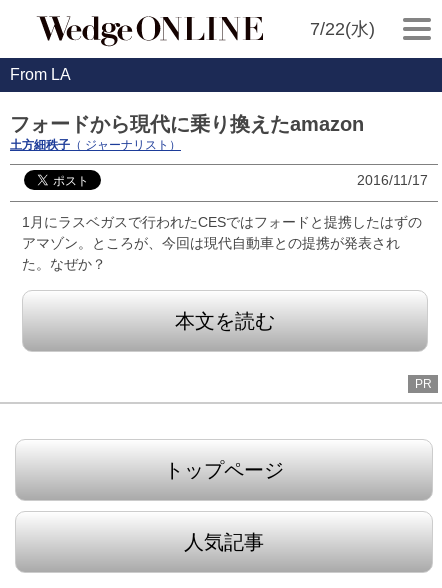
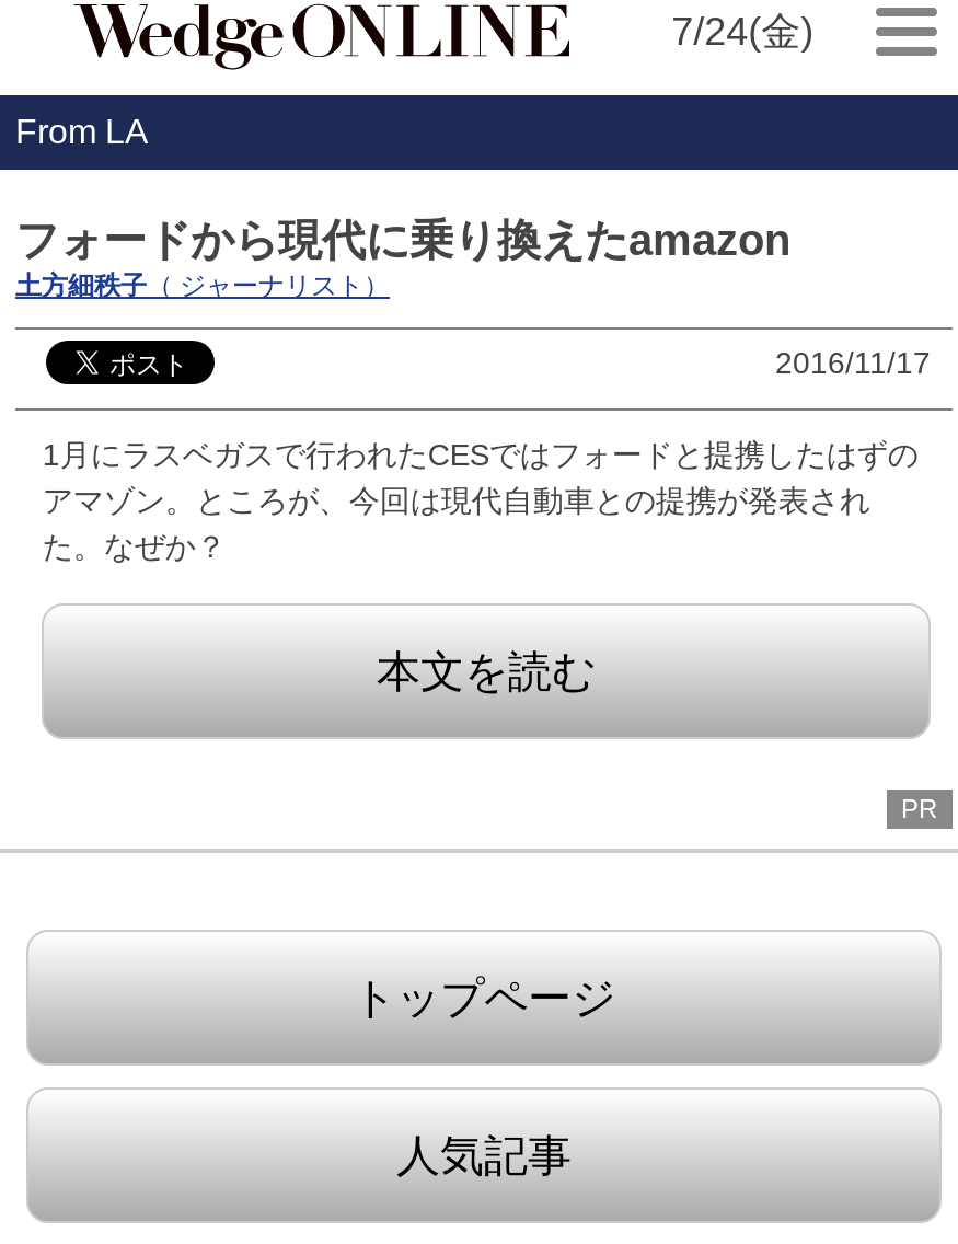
- 7/22(水)
+ 7/24(金)
